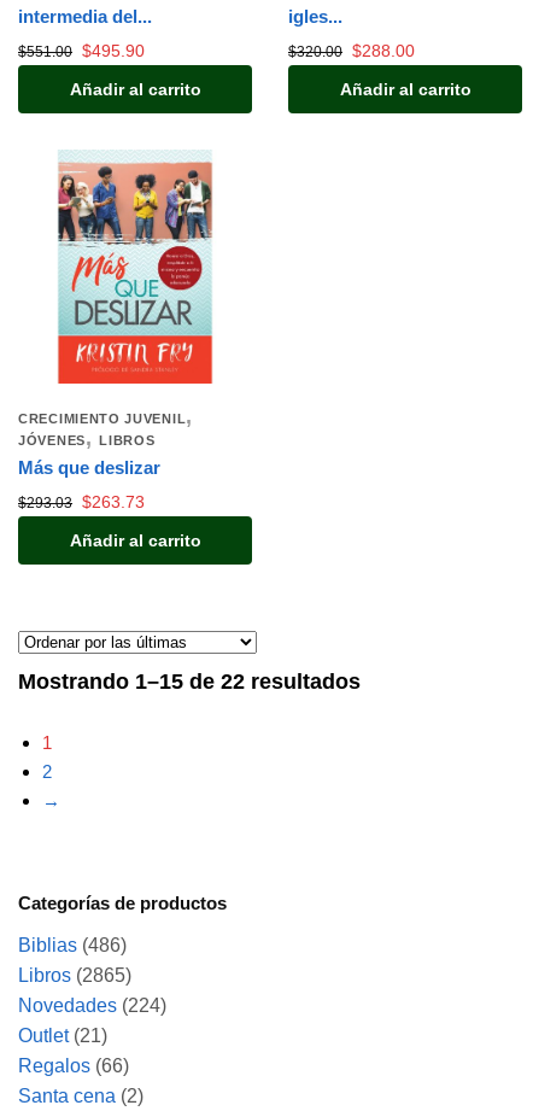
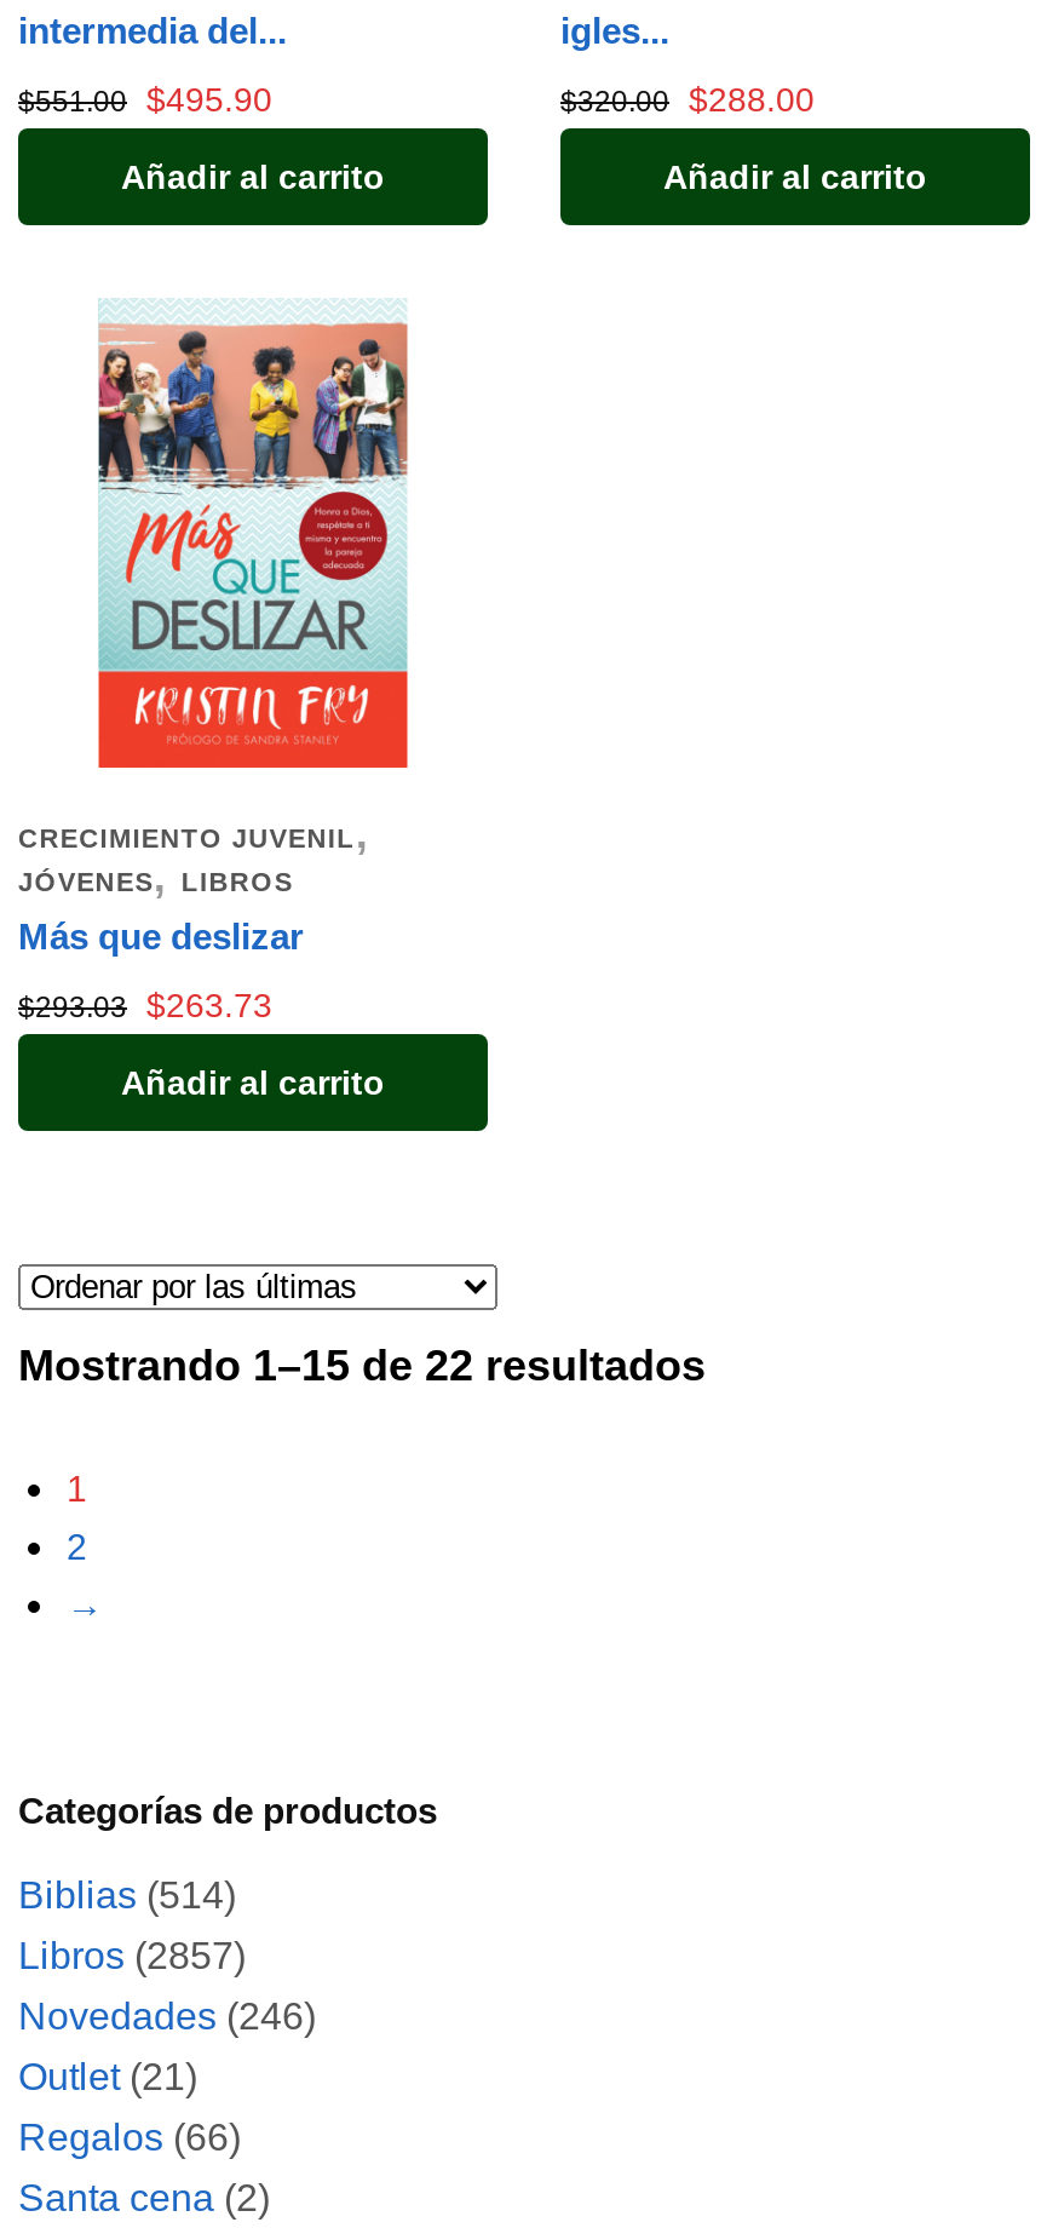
- Biblias (486)
+ Biblias (514)

- Libros (2865)
+ Libros (2857)

- Novedades (224)
+ Novedades (246)
